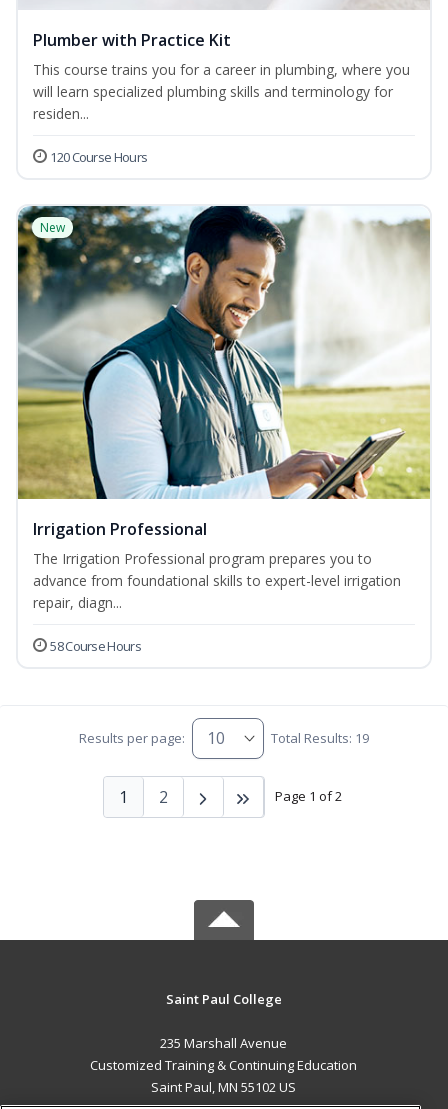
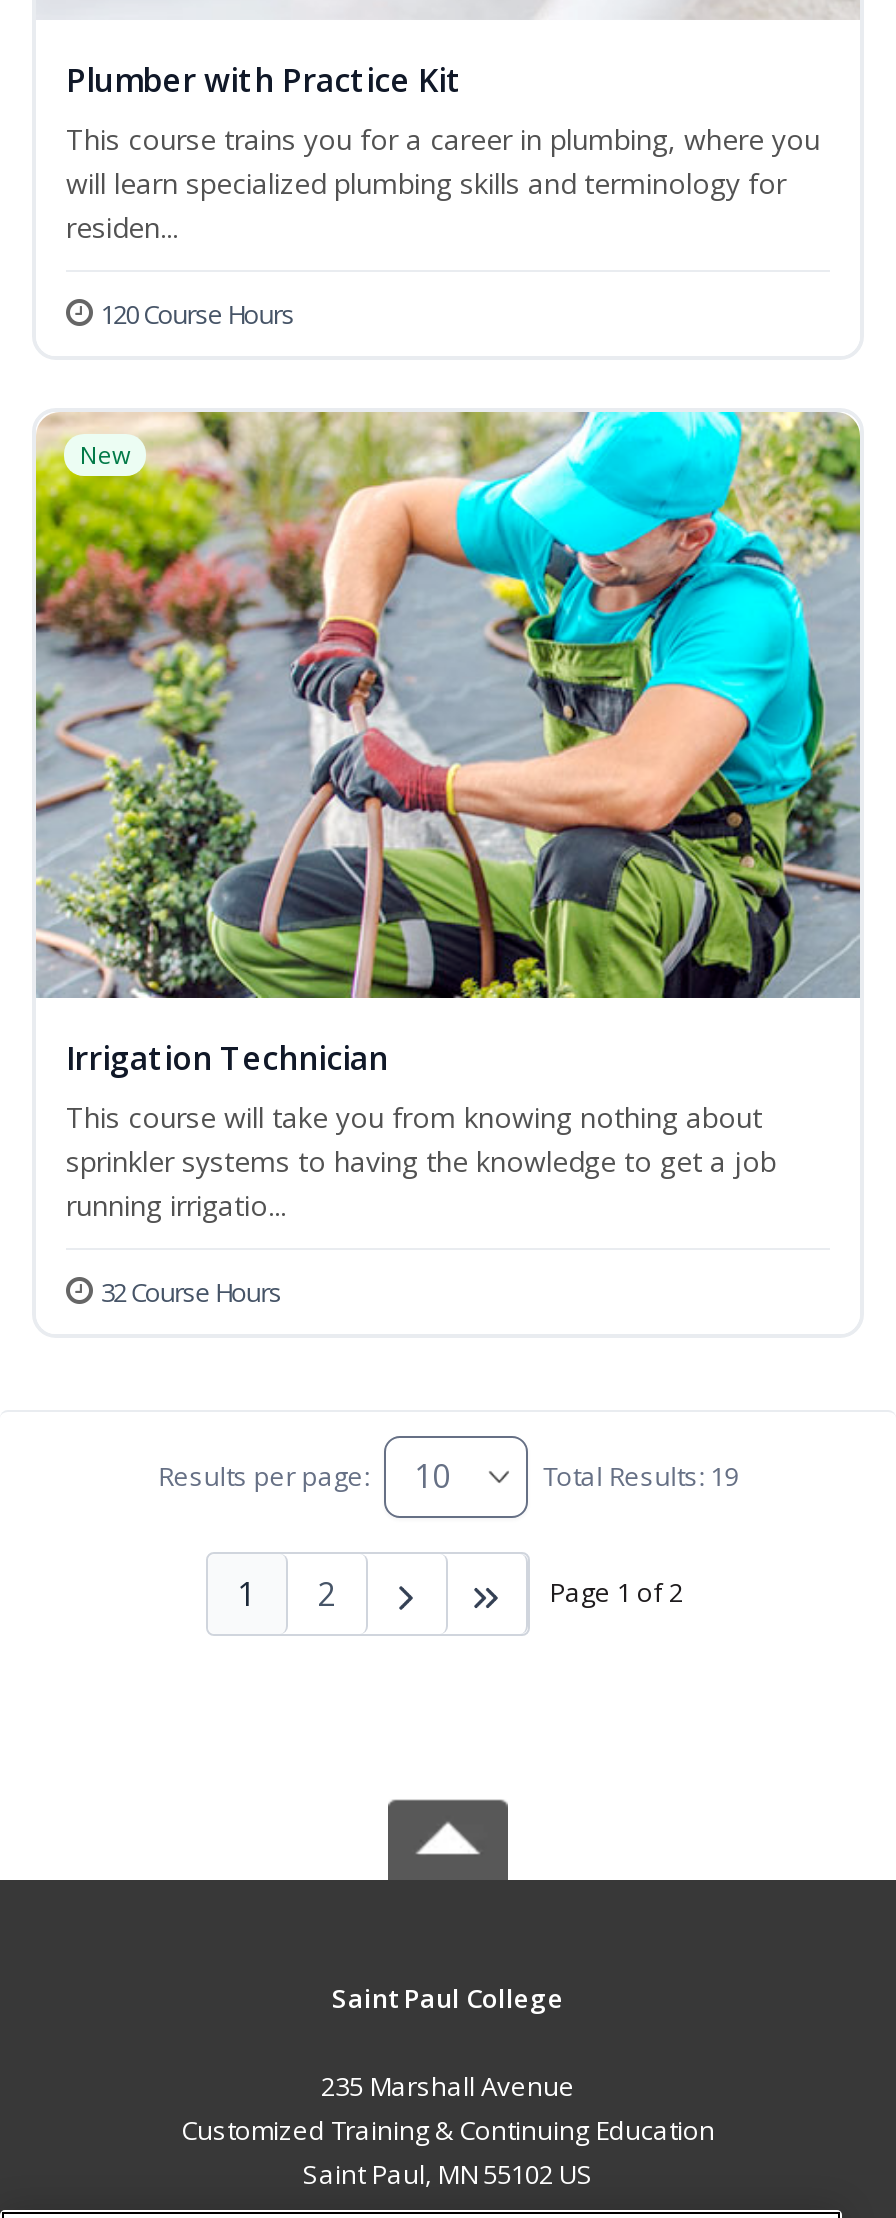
- [image]
- Irrigation Professional
- The Irrigation Professional program prepares you to
- advance from foundational skills to expert-level irrigation
- repair, diagn...
+ [image]
+ Irrigation Technician
+ This course will take you from knowing nothing about
+ sprinkler systems to having the knowledge to get a job
+ running irrigatio...

- 58 Course Hours
+ 32 Course Hours
